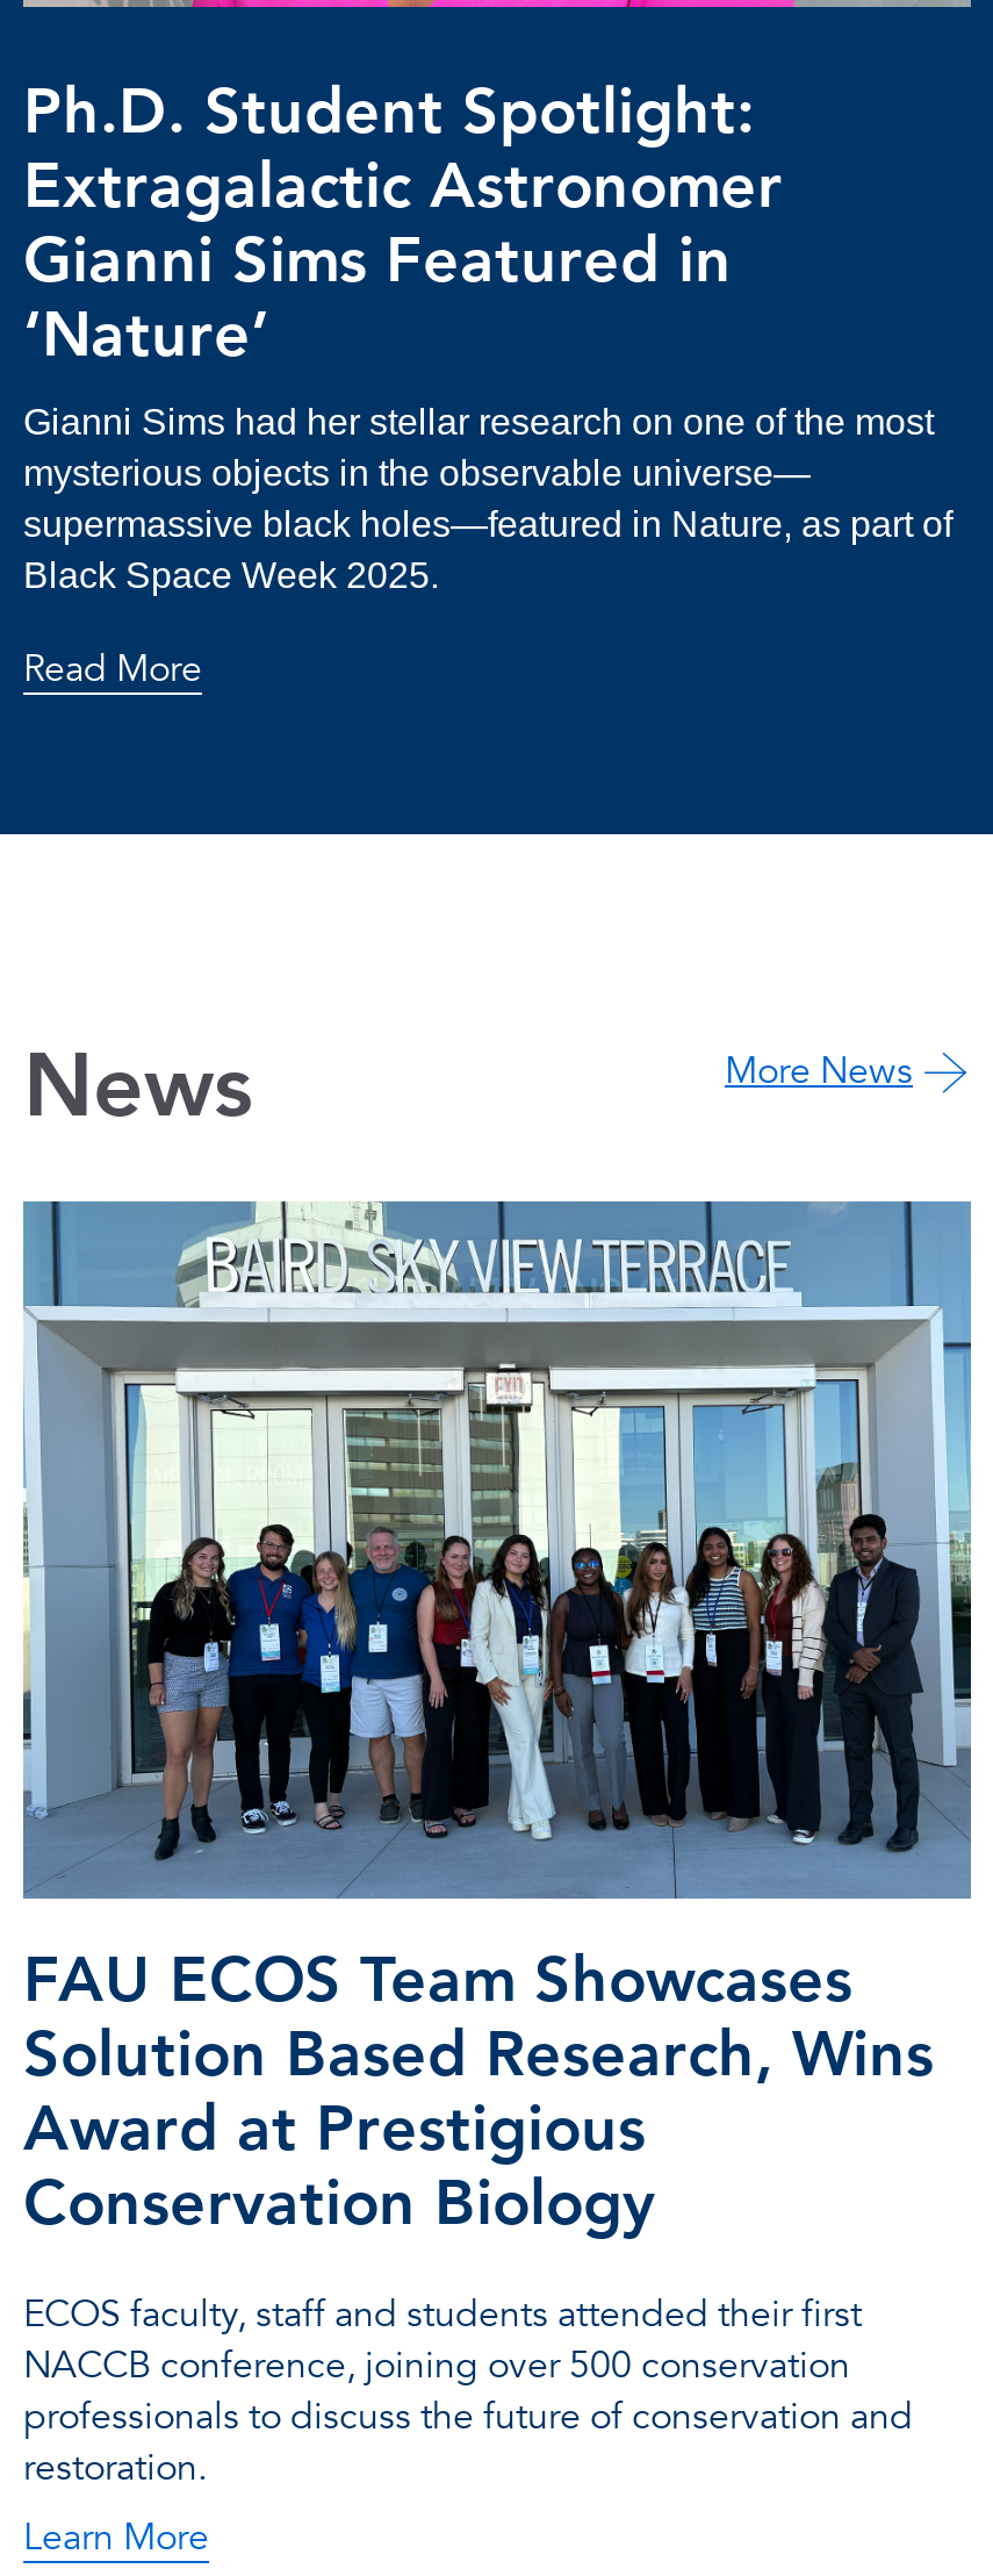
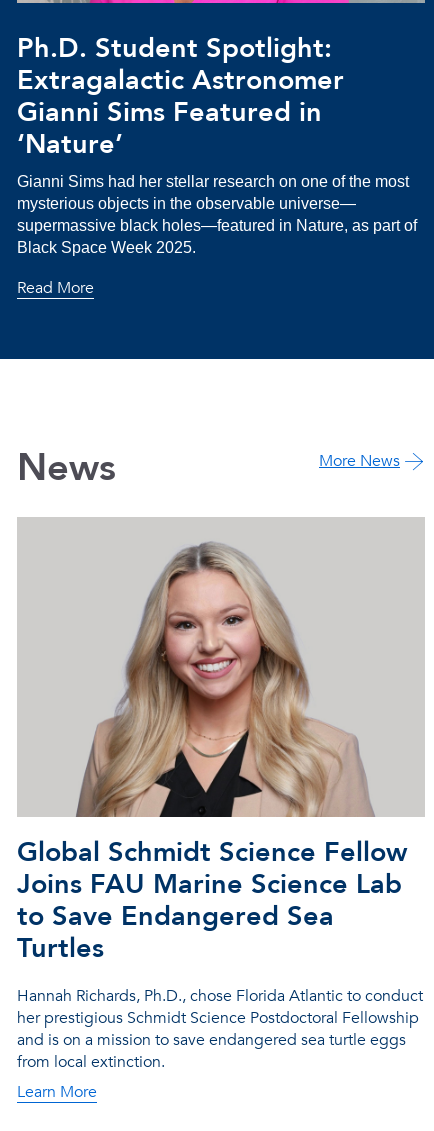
- [image]
- FAU ECOS Team Showcases
- Solution Based Research, Wins
- Award at Prestigious
- Conservation Biology
+ [image]
+ Global Schmidt Science Fellow
+ Joins FAU Marine Science Lab
+ to Save Endangered Sea
+ Turtles

- ECOS faculty, staff and students attended their first
- NACCB conference, joining over 500 conservation
- professionals to discuss the future of conservation and
- restoration.
+ Hannah Richards, Ph.D., chose Florida Atlantic to conduct
+ her prestigious Schmidt Science Postdoctoral Fellowship
+ and is on a mission to save endangered sea turtle eggs
+ from local extinction.
